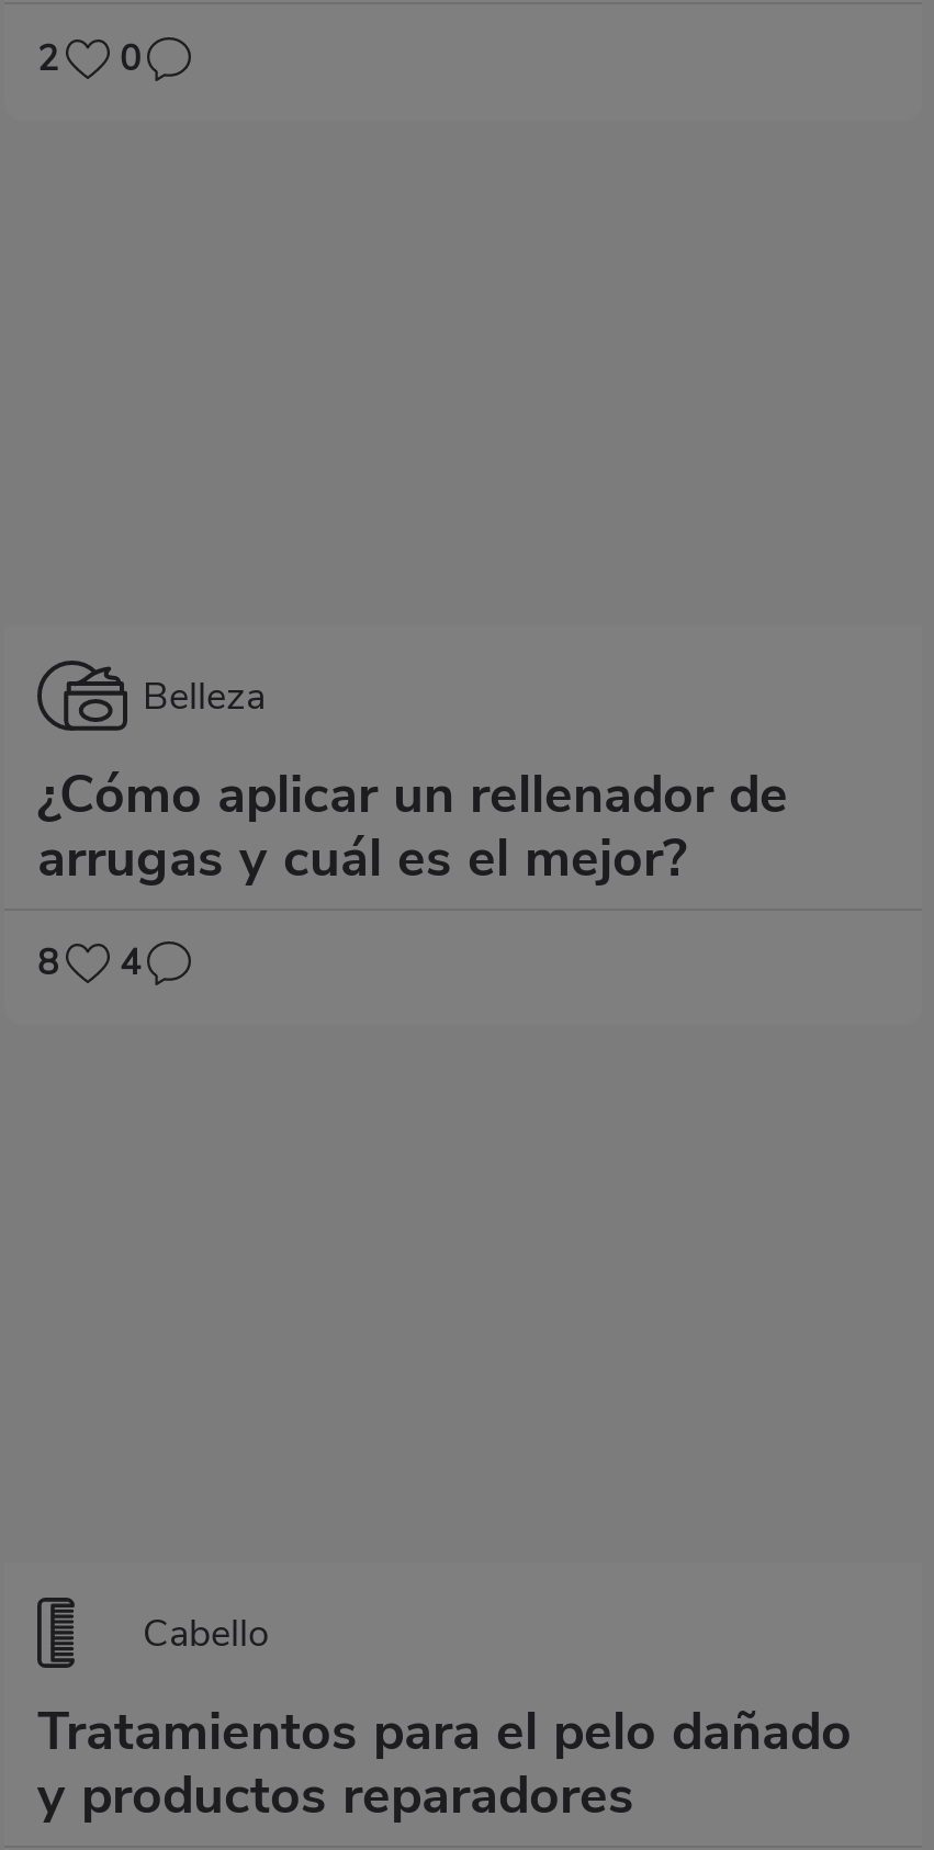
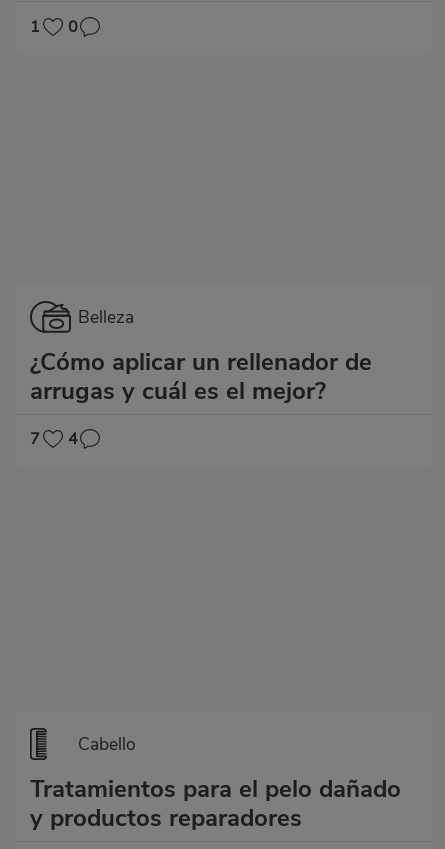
- 2 0
+ 1 0

- 8 4
+ 7 4
